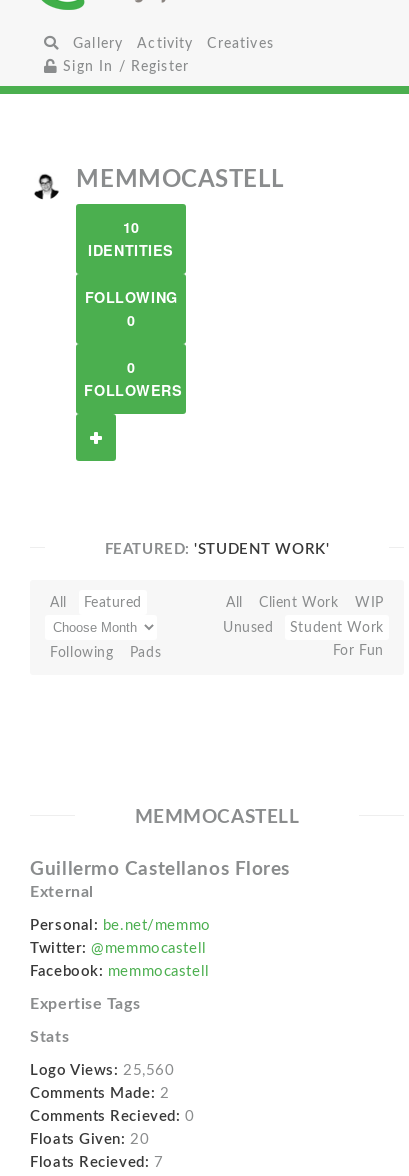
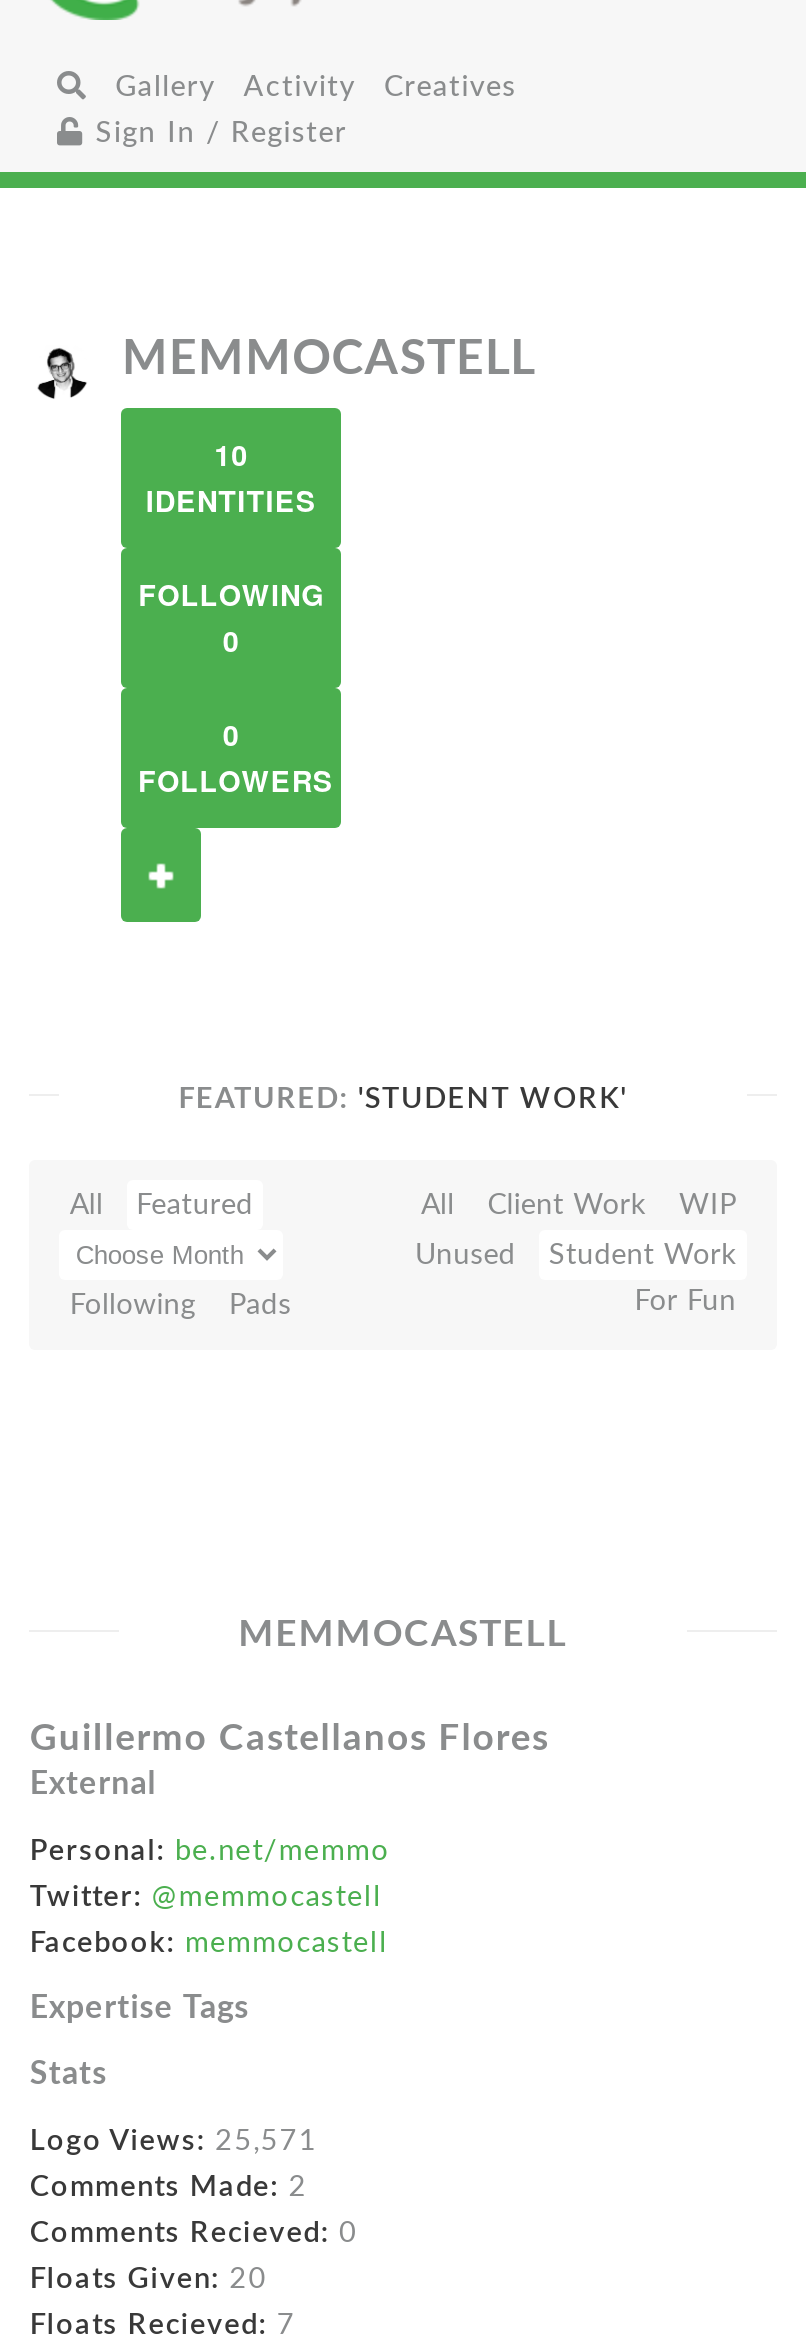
- Logo Views: 25,560
+ Logo Views: 25,571
